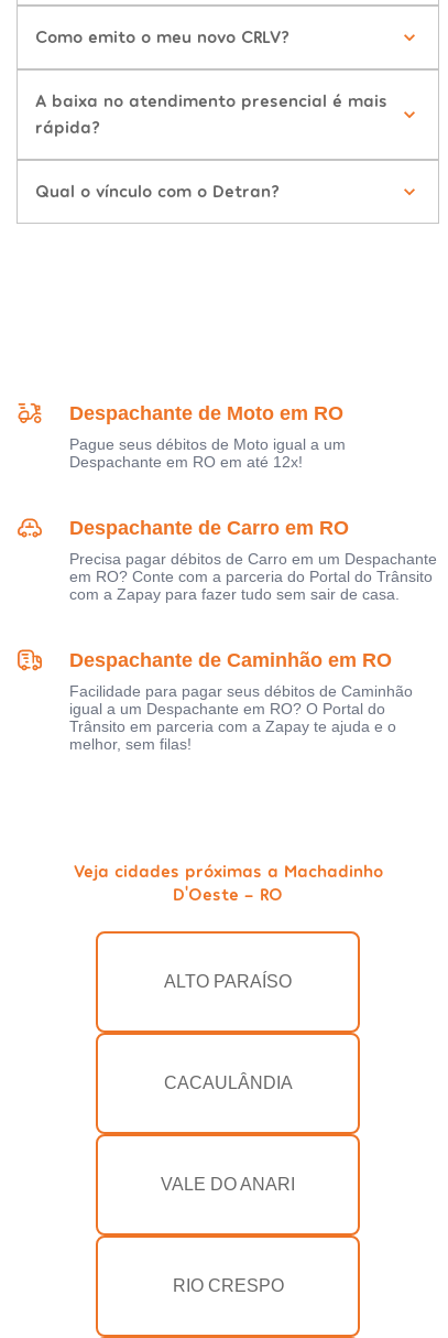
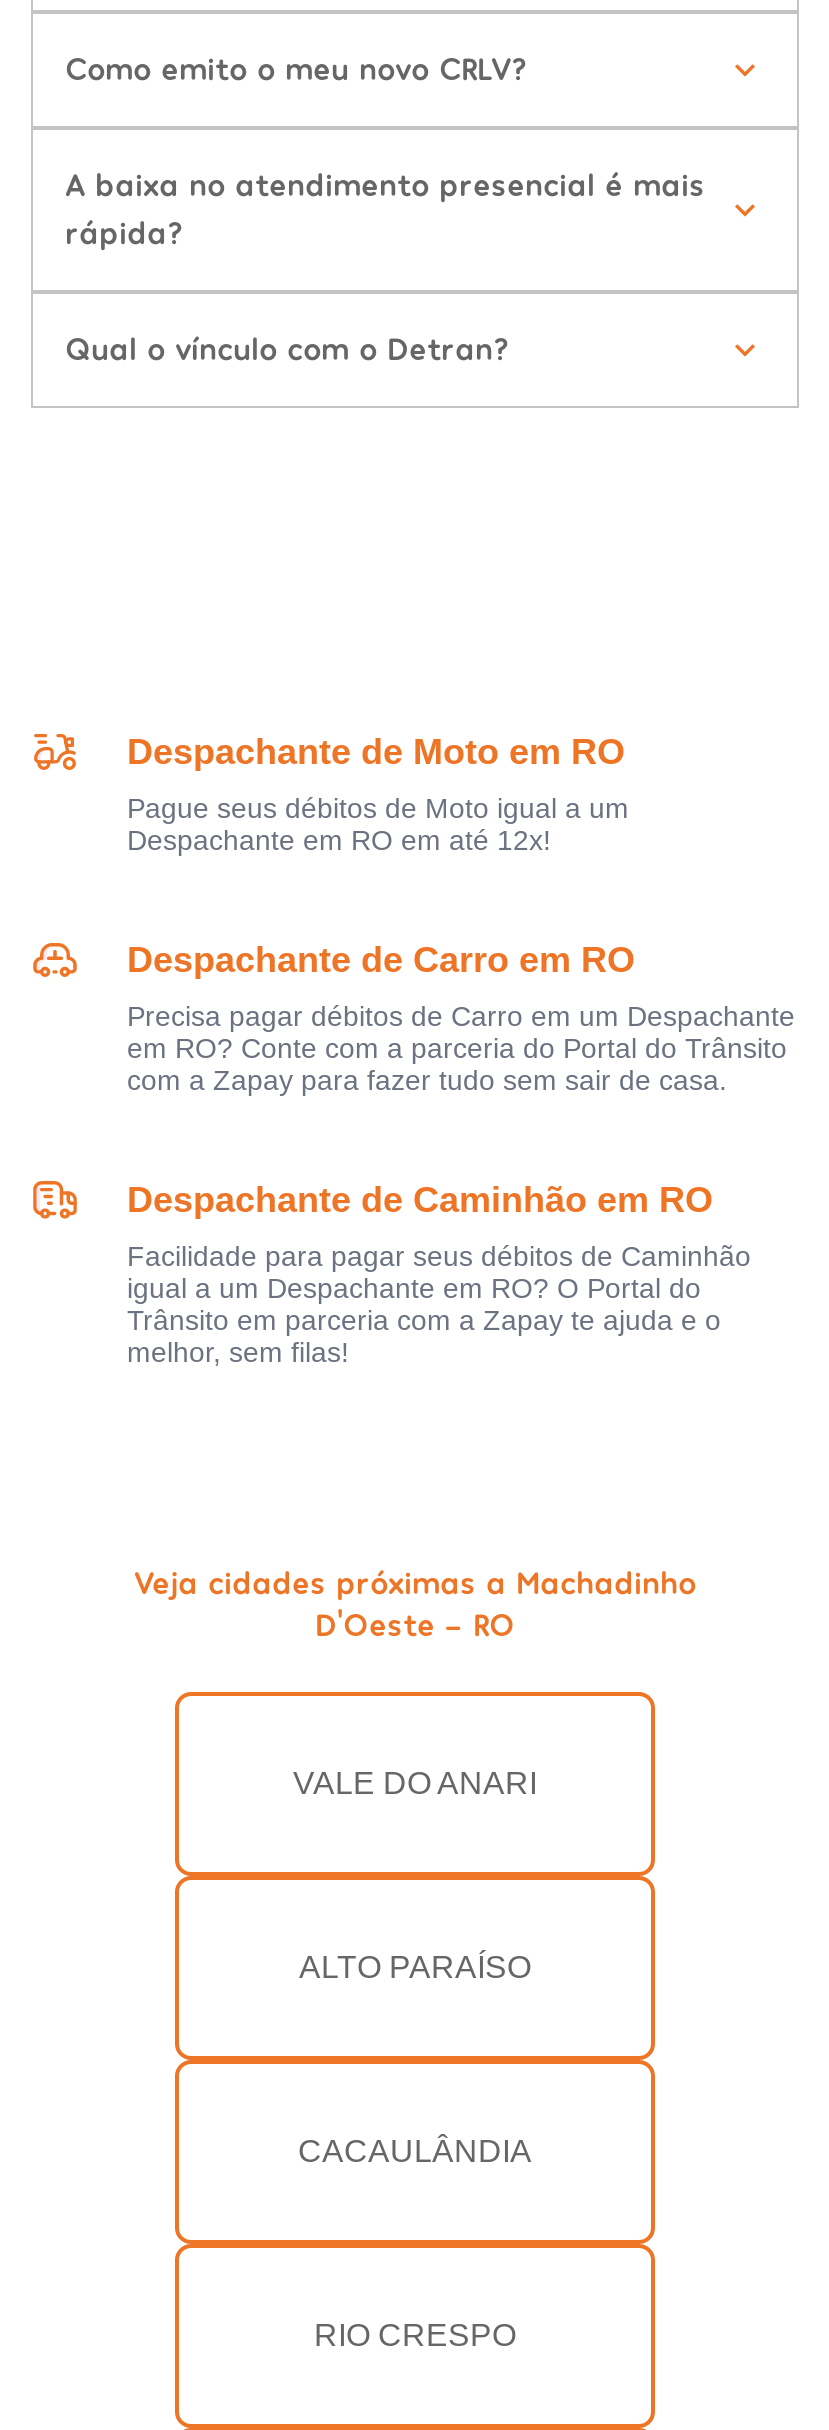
moved down: ALTO PARAÍSO | CACAULÂNDIA

moved up: VALE DO ANARI
